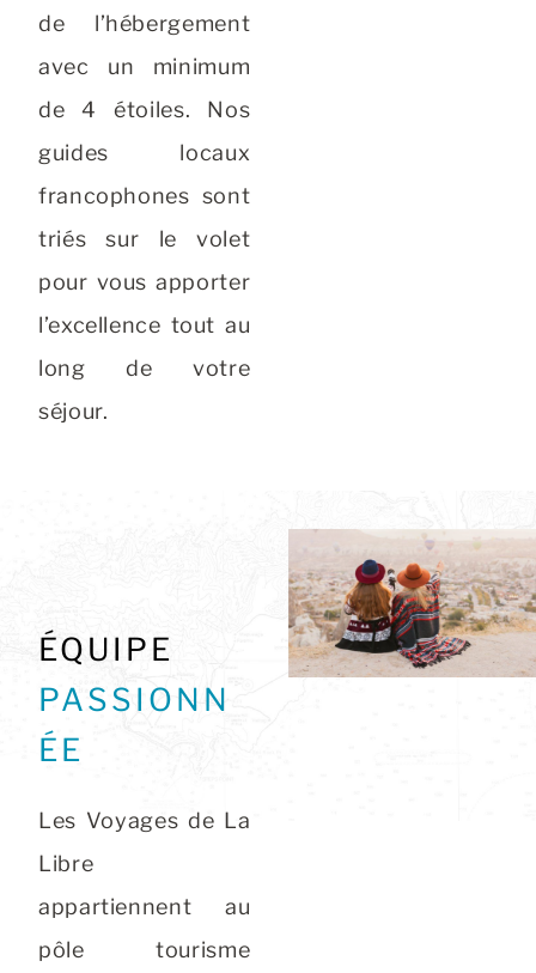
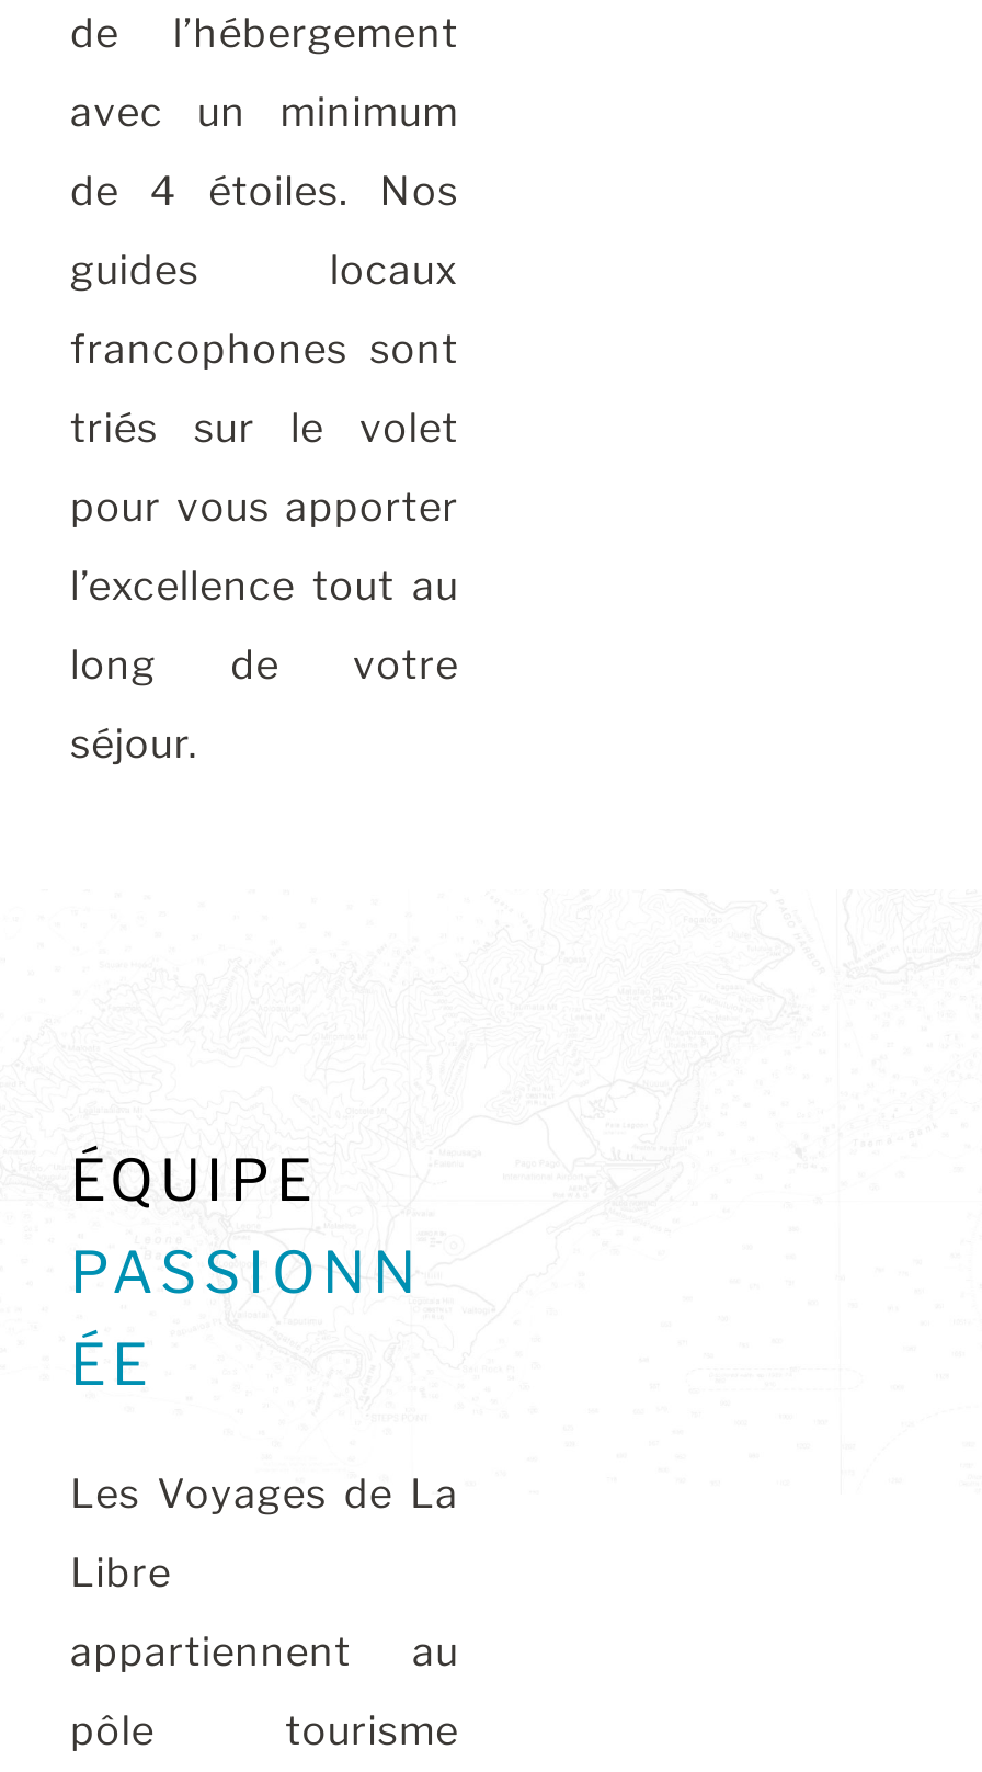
- [image]
